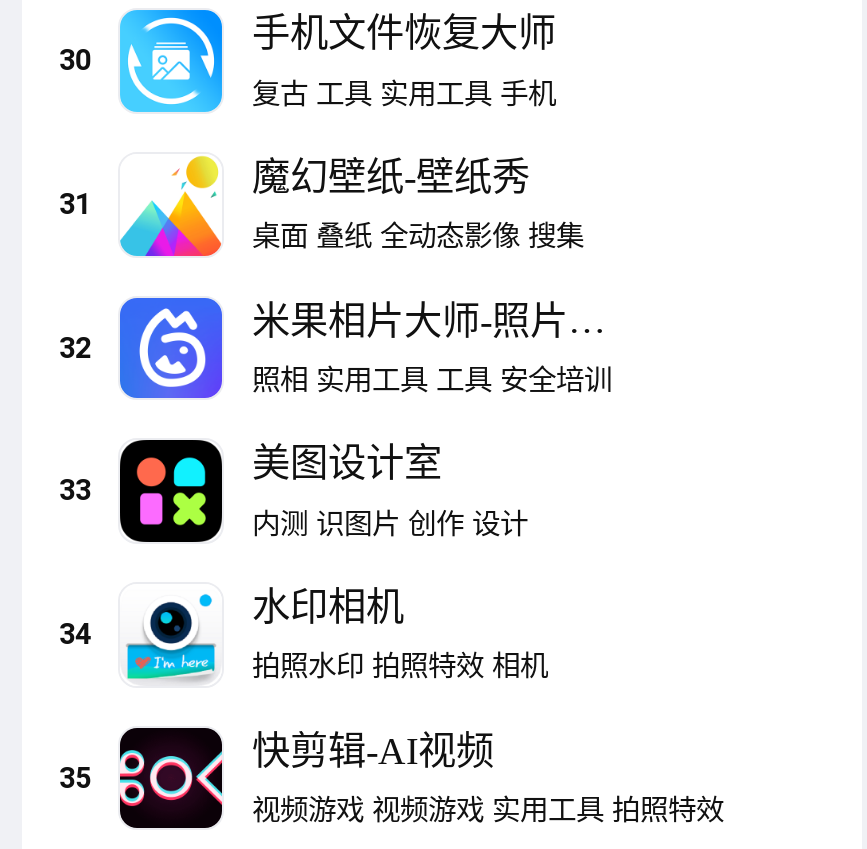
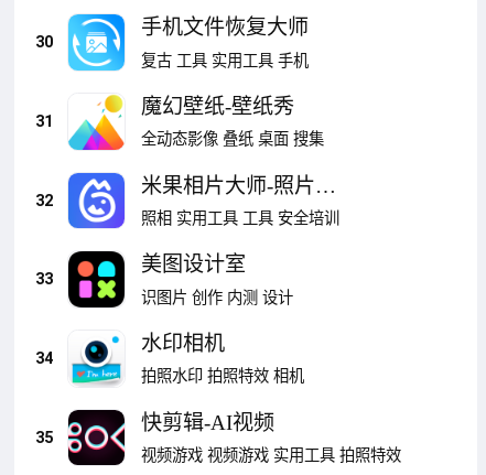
- 桌面 叠纸 全动态影像 搜集
+ 全动态影像 叠纸 桌面 搜集

- 内测 识图片 创作 设计
+ 识图片 创作 内测 设计
